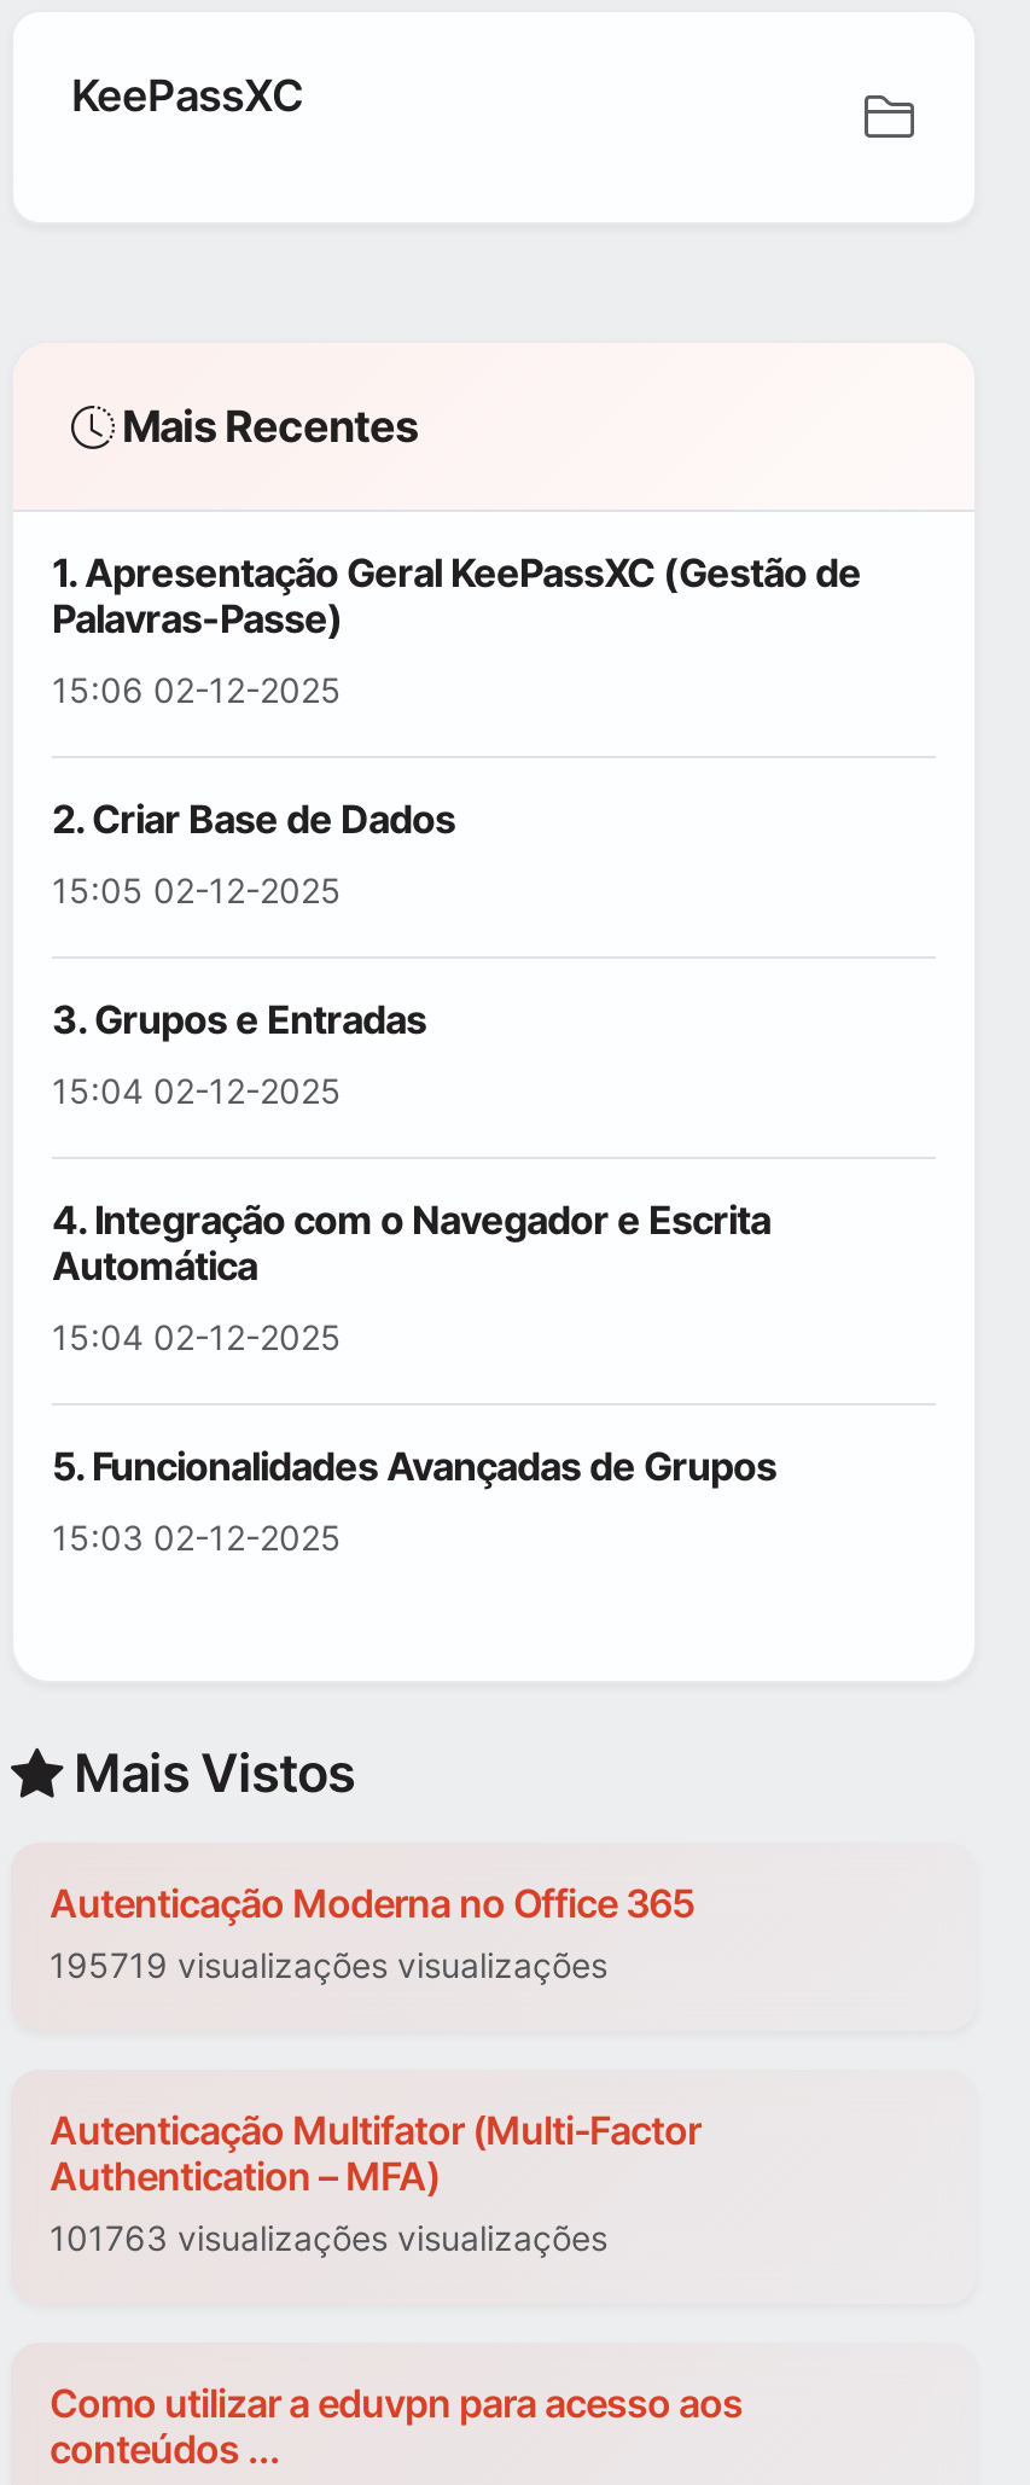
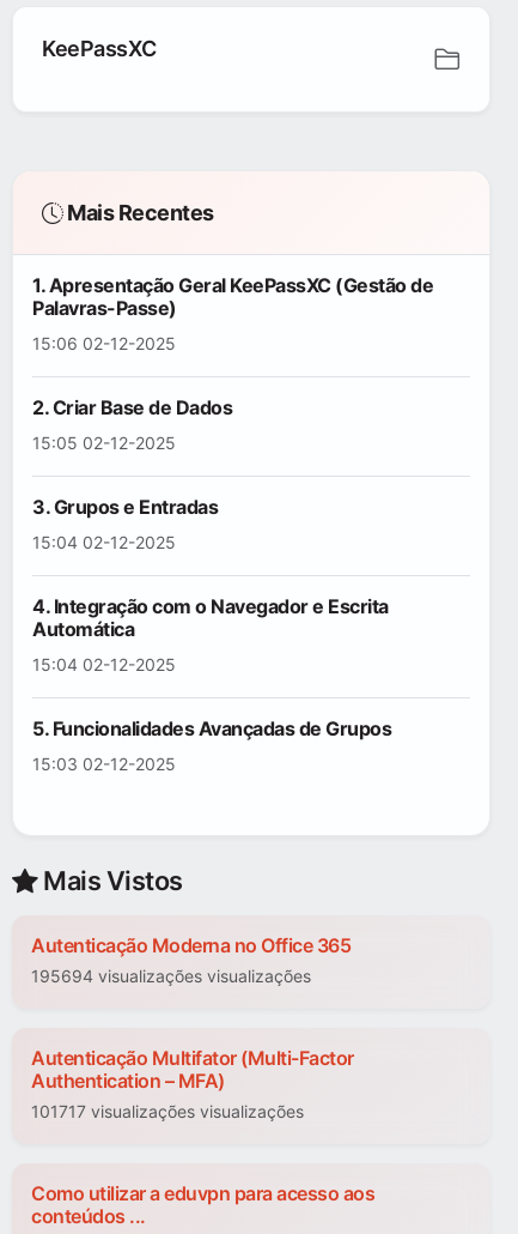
- 195719 visualizações visualizações
+ 195694 visualizações visualizações

- 101763 visualizações visualizações
+ 101717 visualizações visualizações
